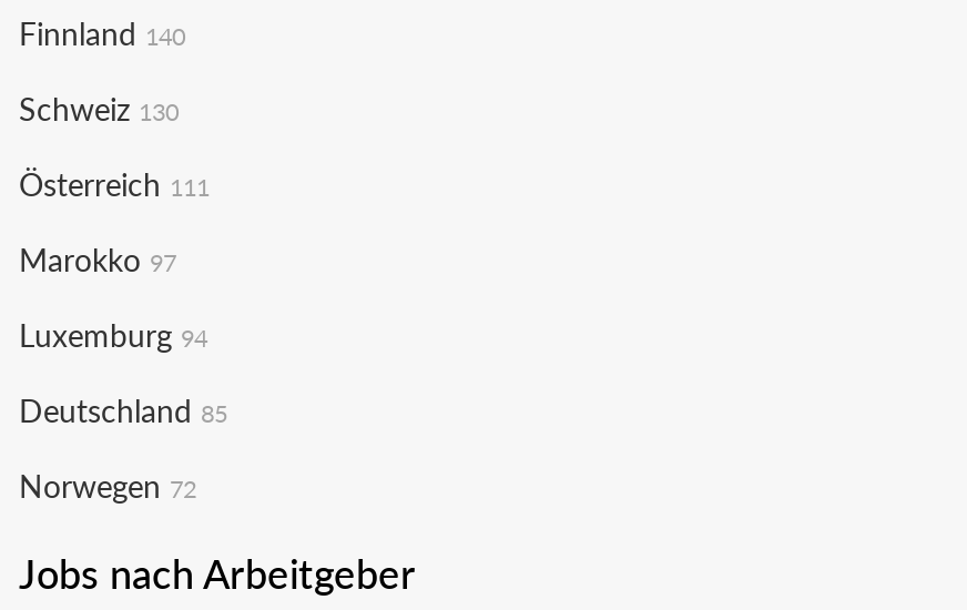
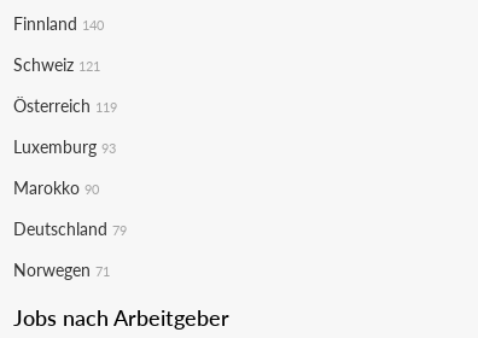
- Schweiz 130
+ Schweiz 121

- Österreich 111
+ Österreich 119

- Marokko 97
+ Luxemburg 93

- Luxemburg 94
+ Marokko 90

- Deutschland 85
+ Deutschland 79

- Norwegen 72
+ Norwegen 71
